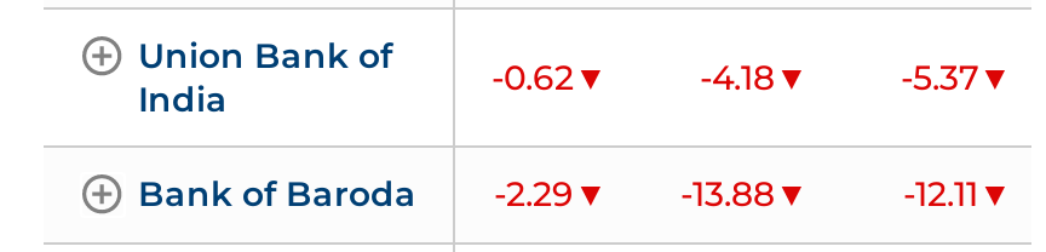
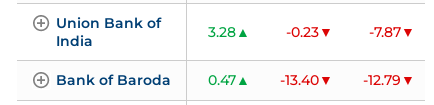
- -0.62
+ 3.28

- -4.18
+ -0.23

- -5.37
+ -7.87

- -2.29
+ 0.47

- -13.88
+ -13.40

- -12.11
+ -12.79
